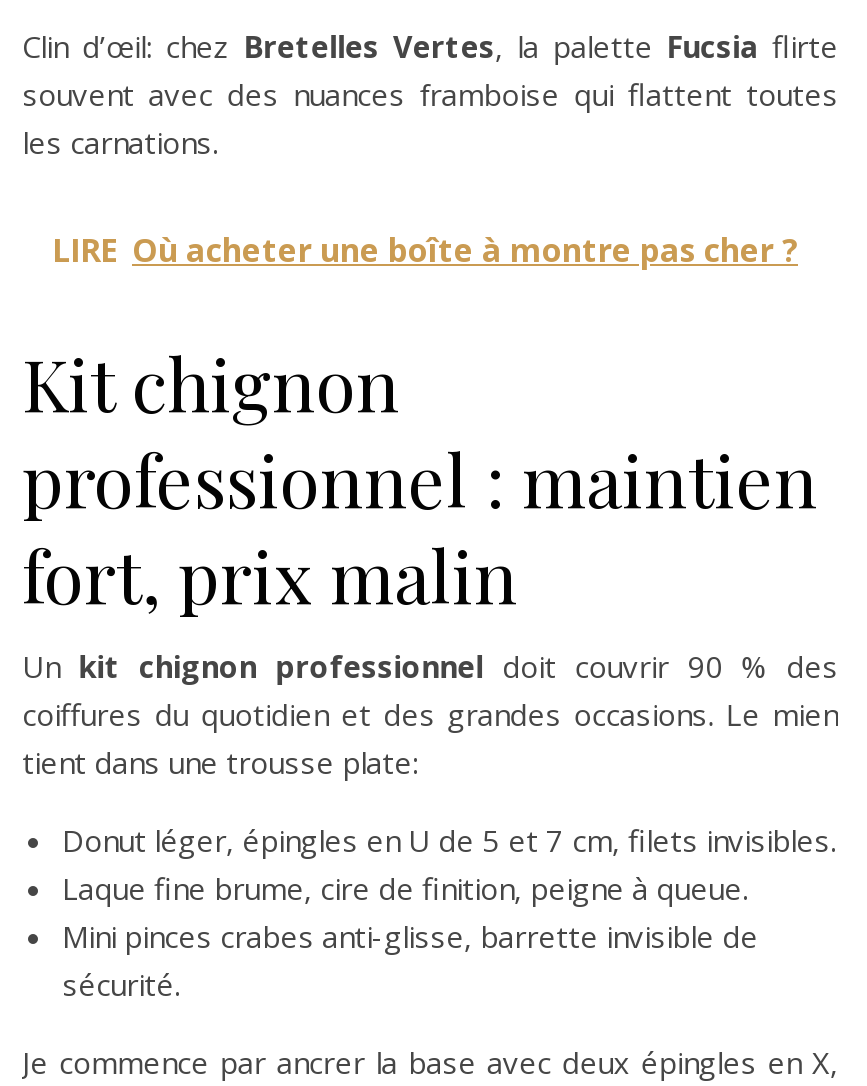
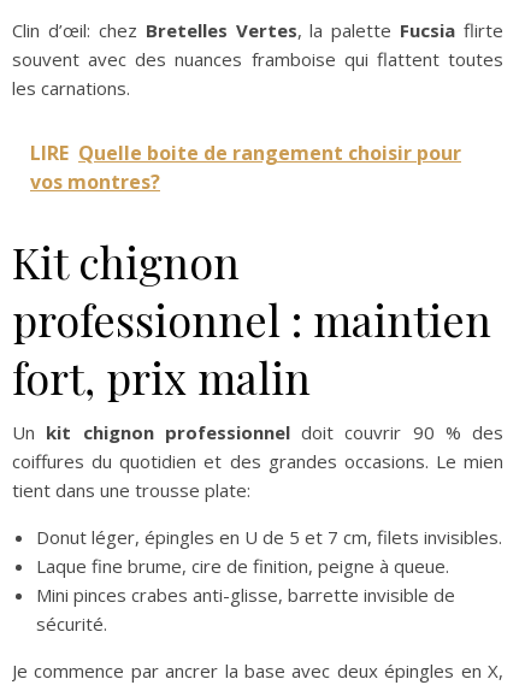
- LIRE Où acheter une boîte à montre pas cher ?
+ LIRE Quelle boite de rangement choisir pour
+ vos montres?
